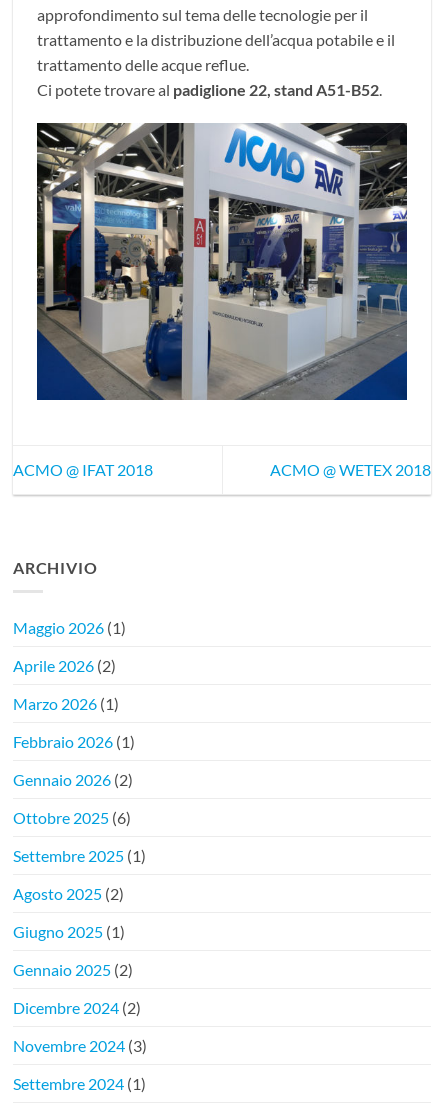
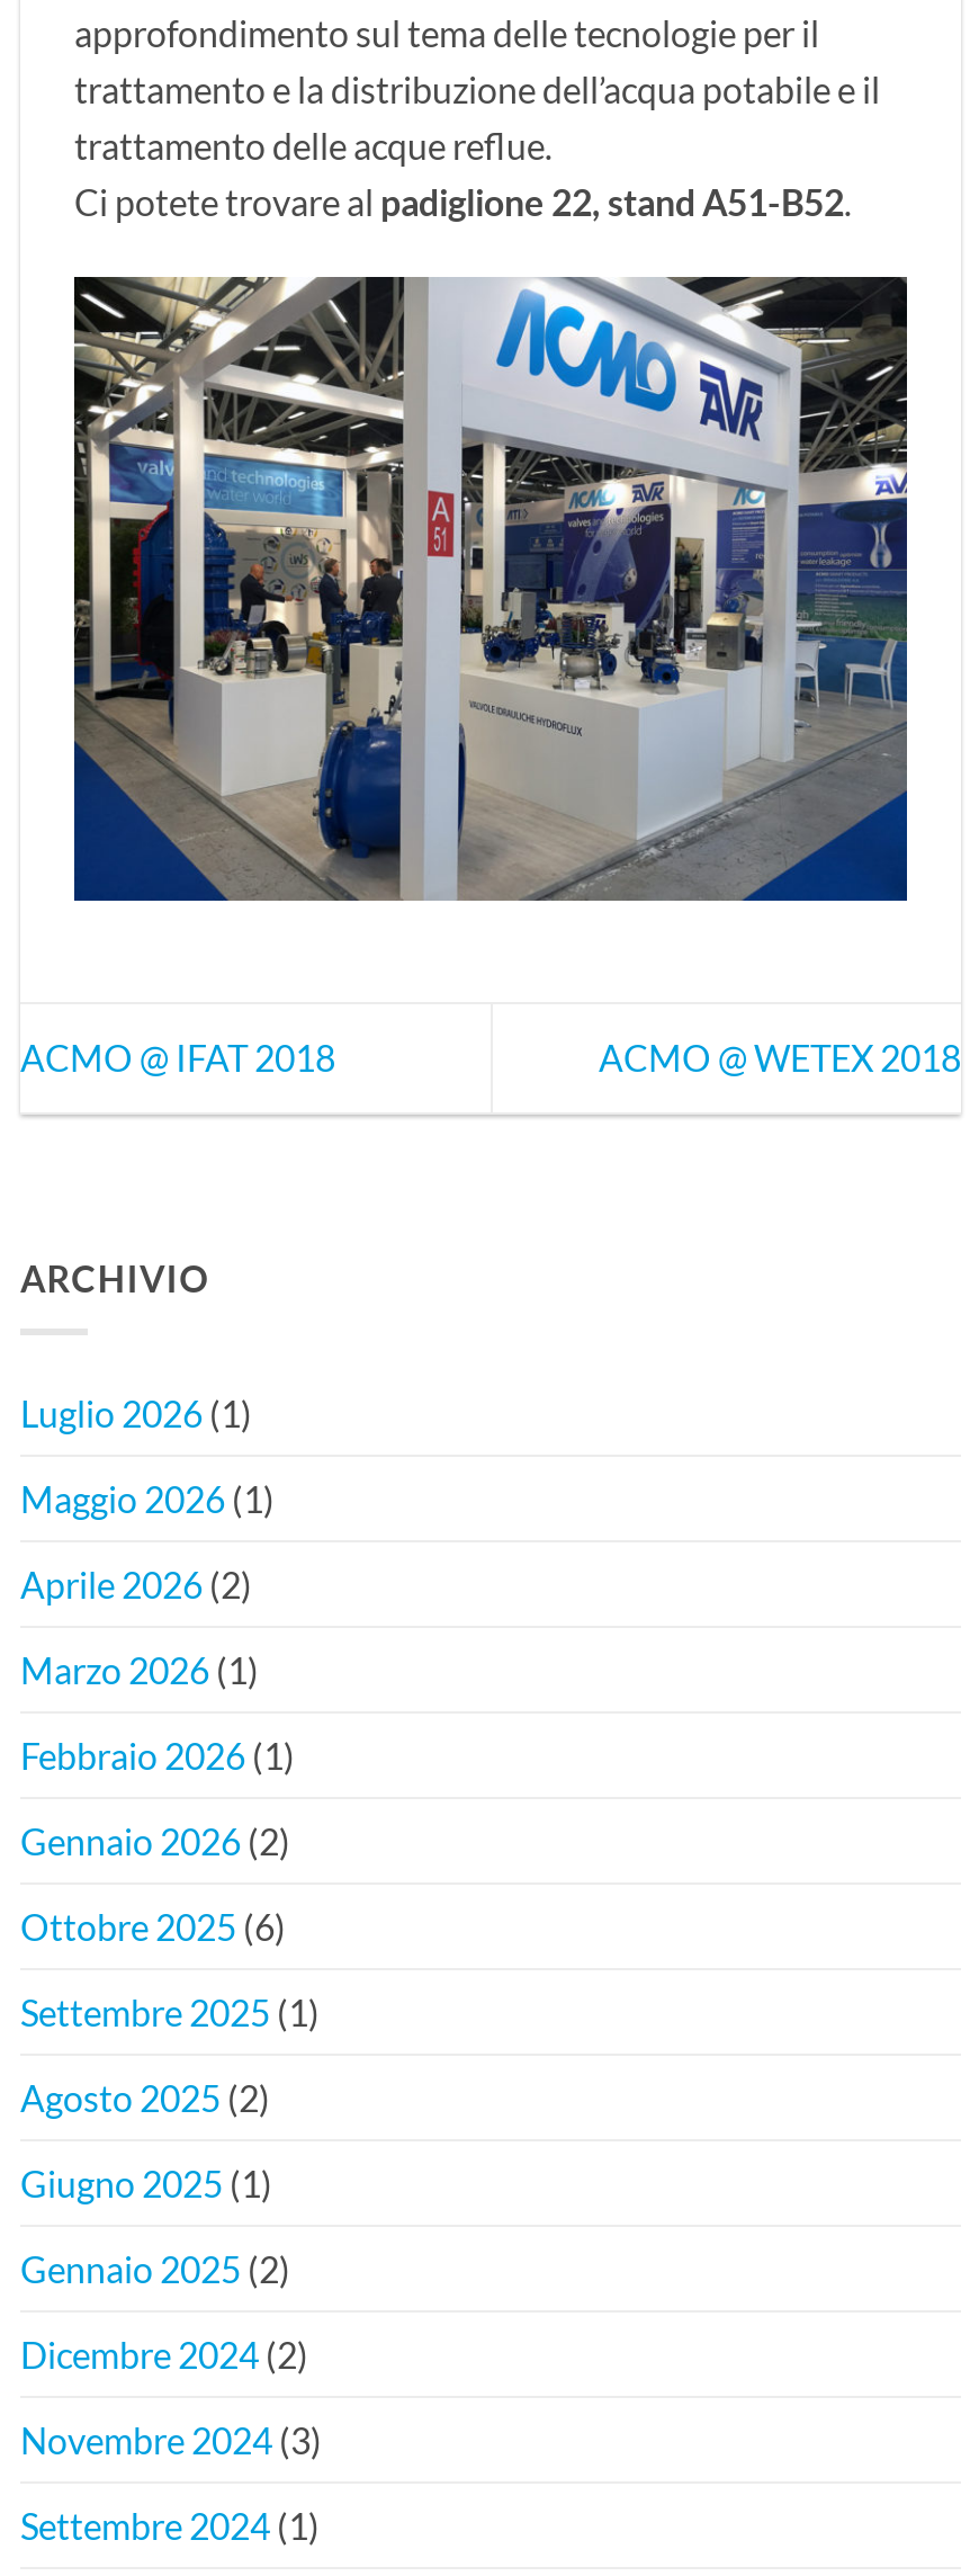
+ Luglio 2026 (1)
